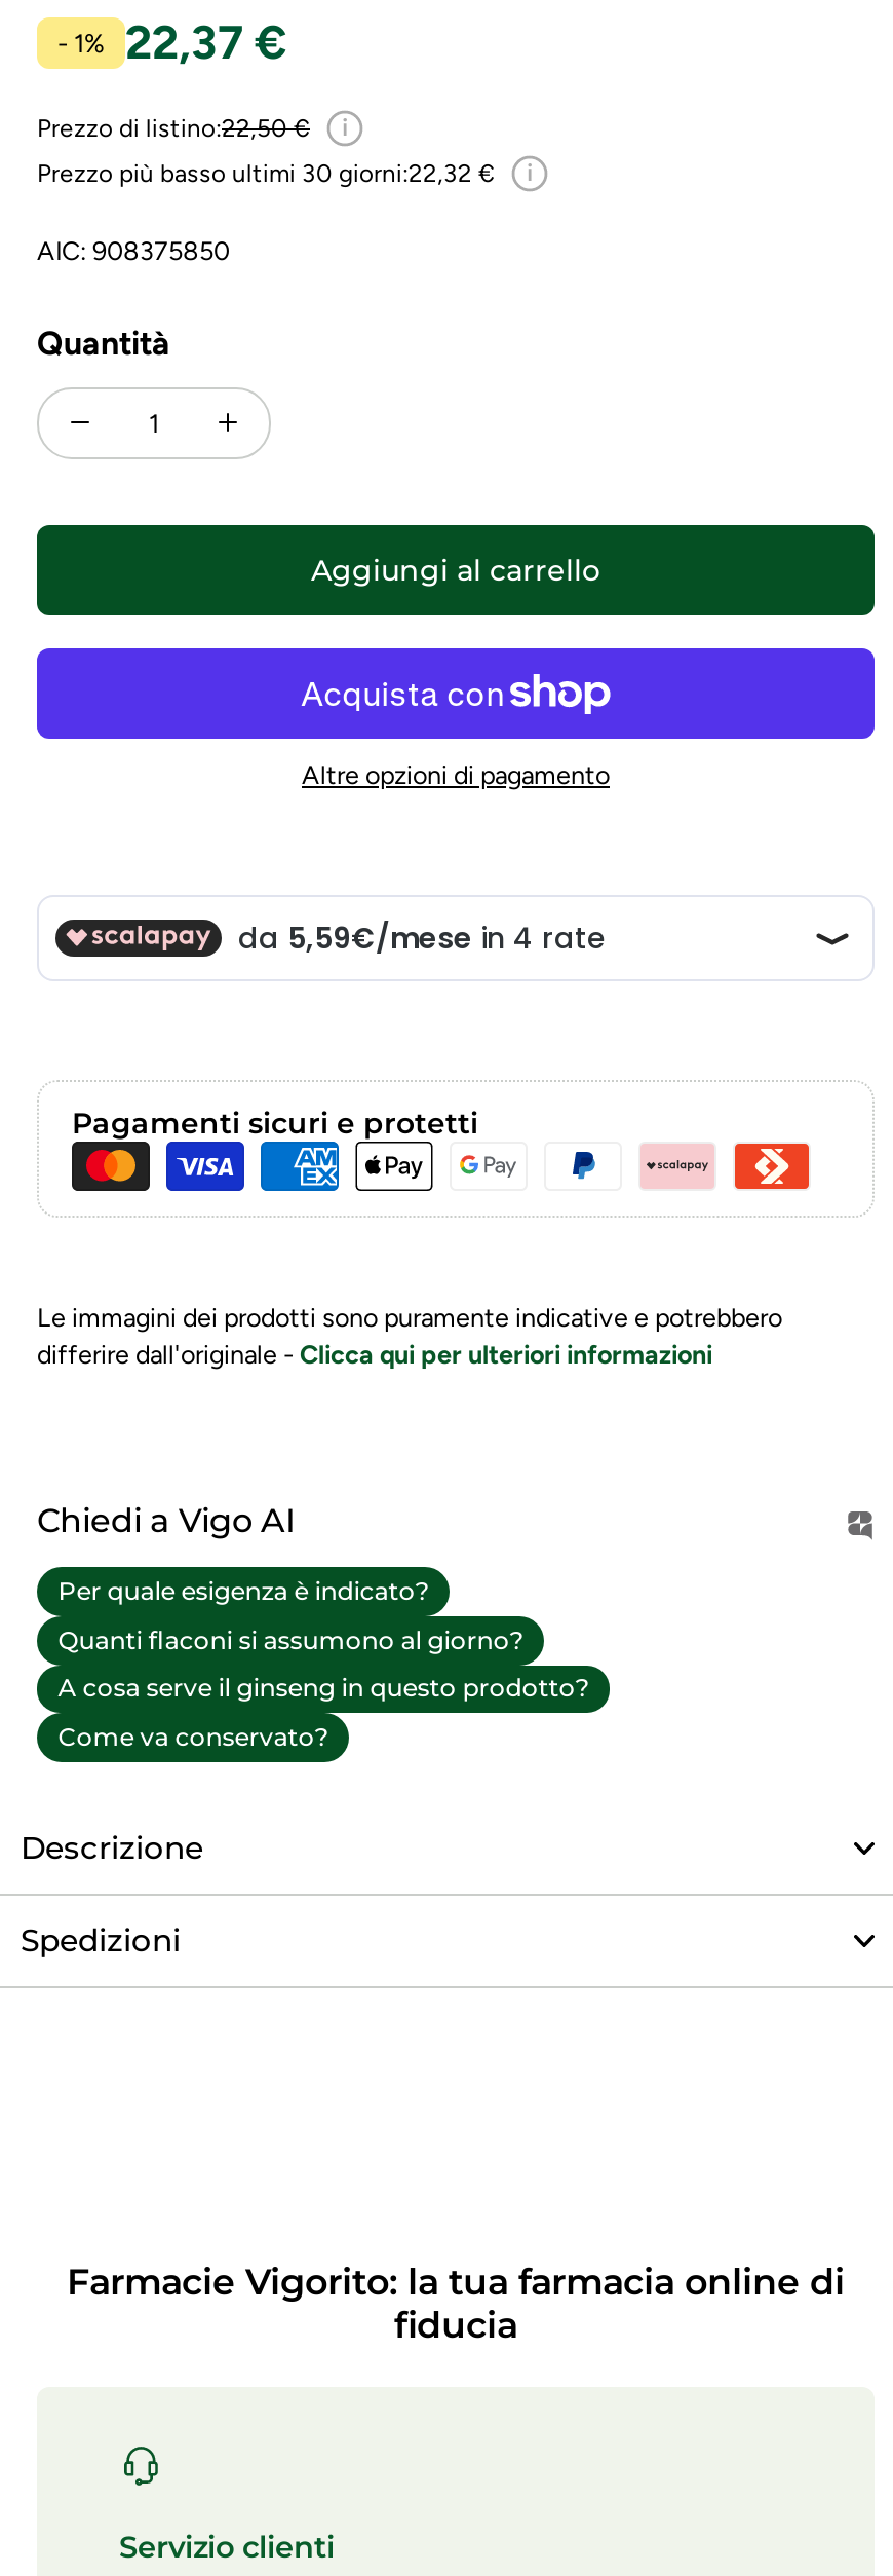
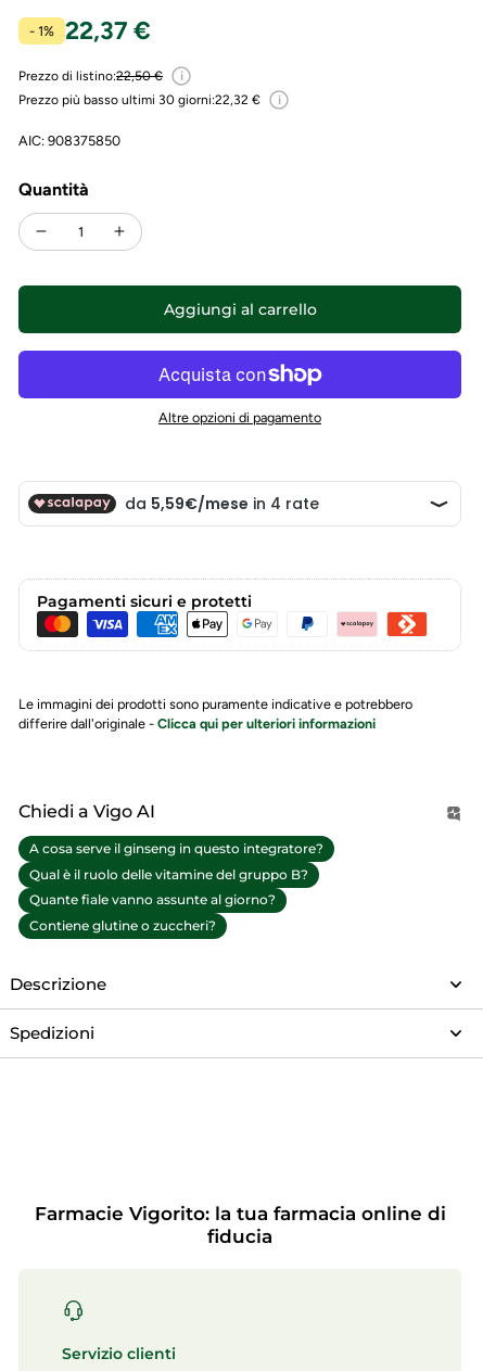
- Per quale esigenza è indicato?
+ A cosa serve il ginseng in questo integratore?

- Quanti flaconi si assumono al giorno?
+ Qual è il ruolo delle vitamine del gruppo B?

- A cosa serve il ginseng in questo prodotto?
+ Quante fiale vanno assunte al giorno?

- Come va conservato?
+ Contiene glutine o zuccheri?
